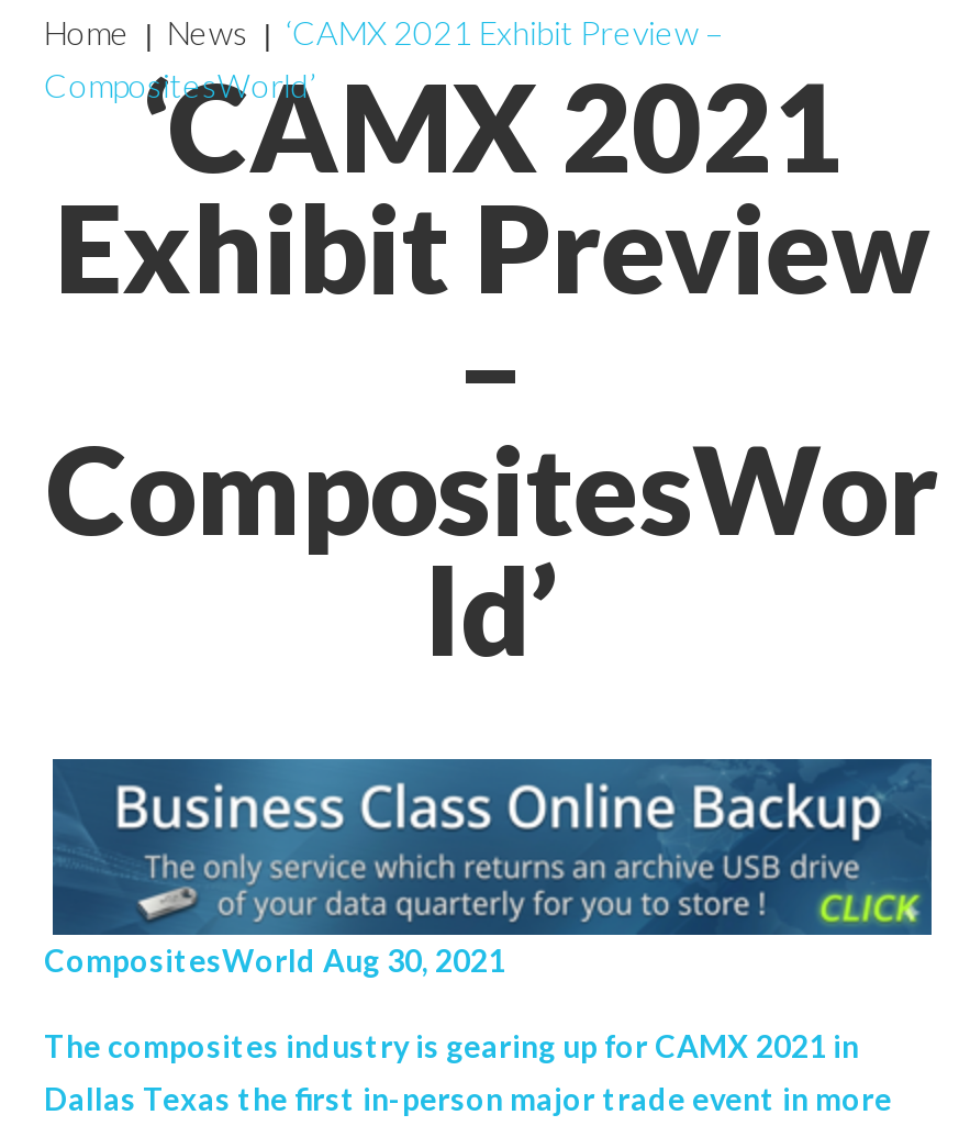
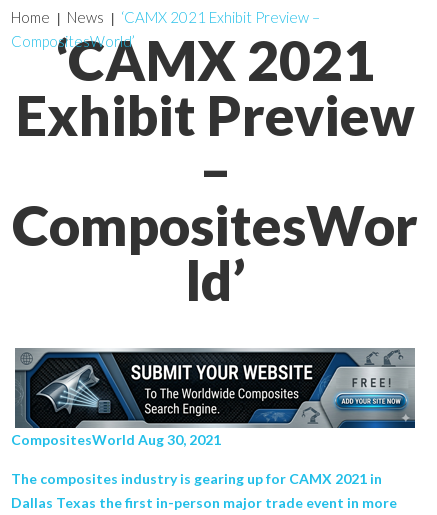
- [image]
+ [image]
